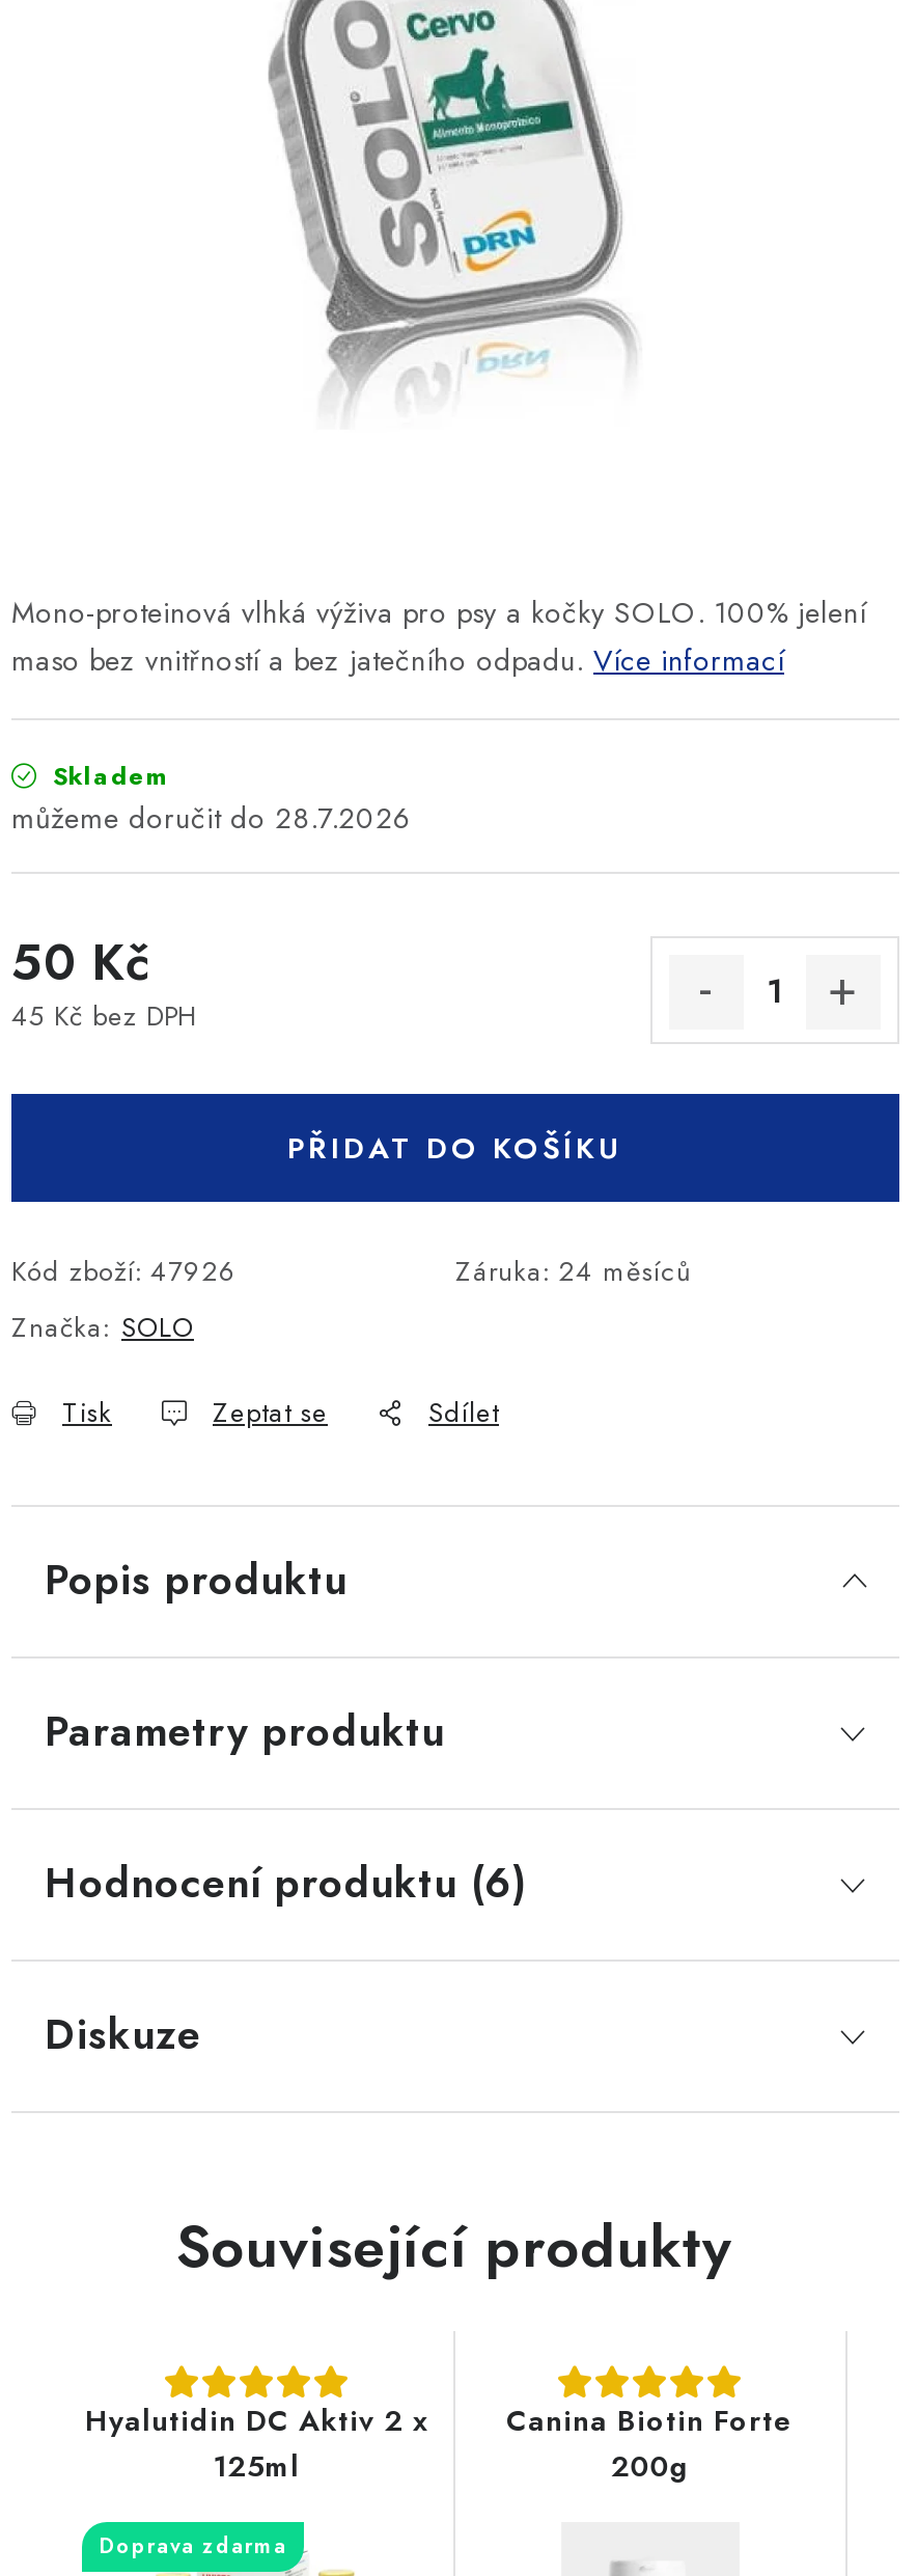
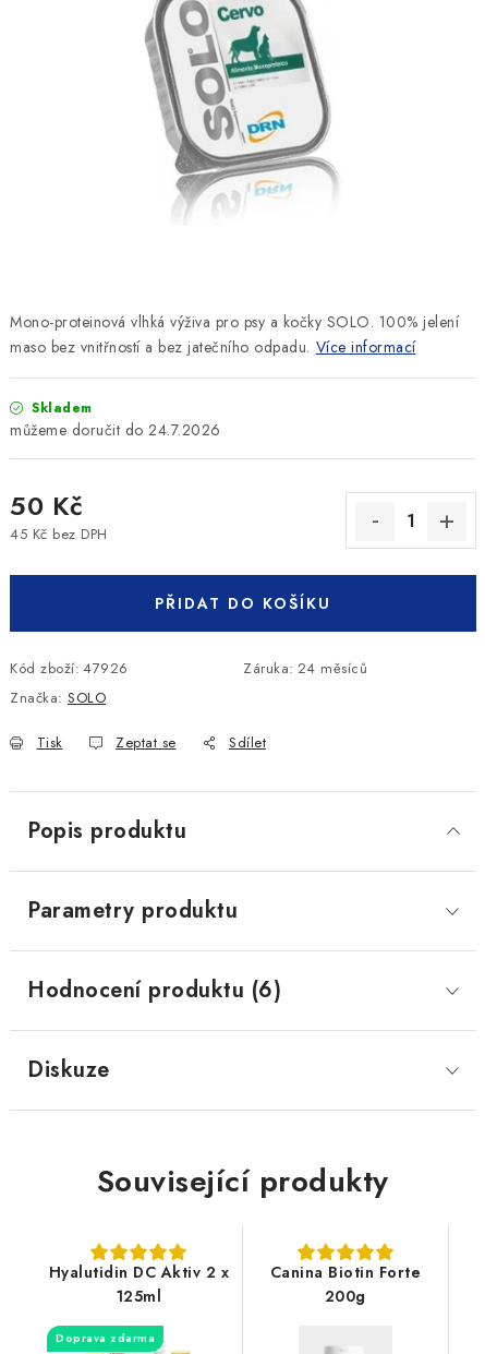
- 28.7.2026
+ 24.7.2026
